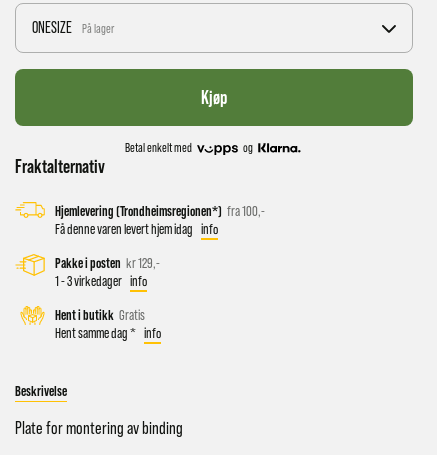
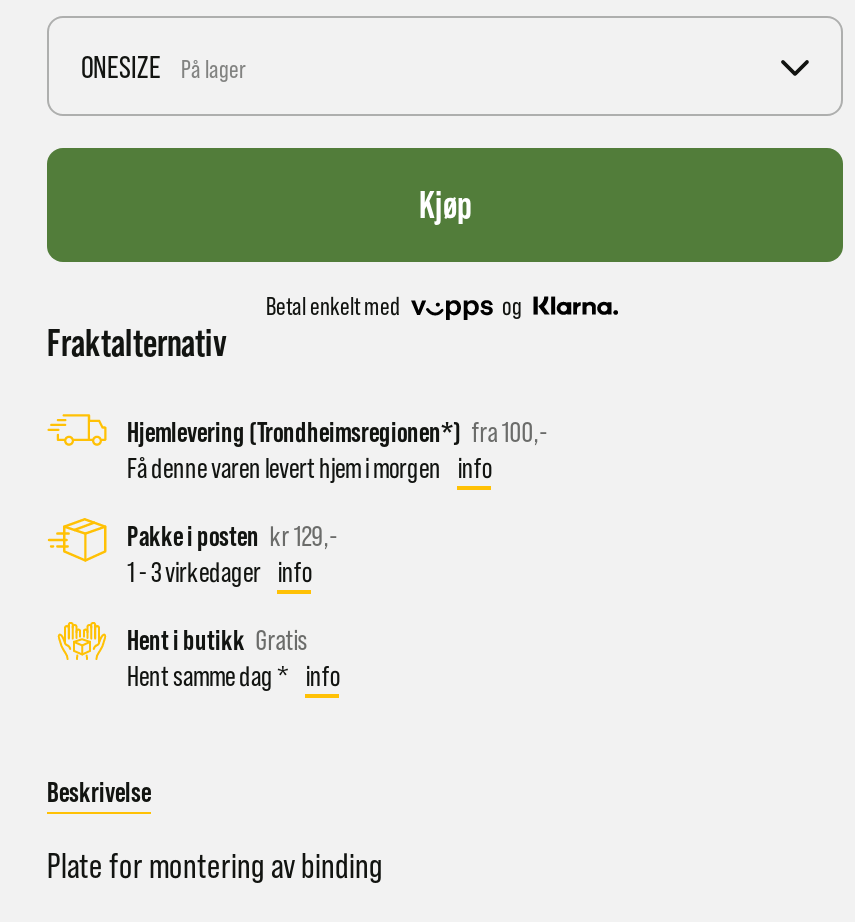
- Få denne varen levert hjem idag info
+ Få denne varen levert hjem i morgen info
